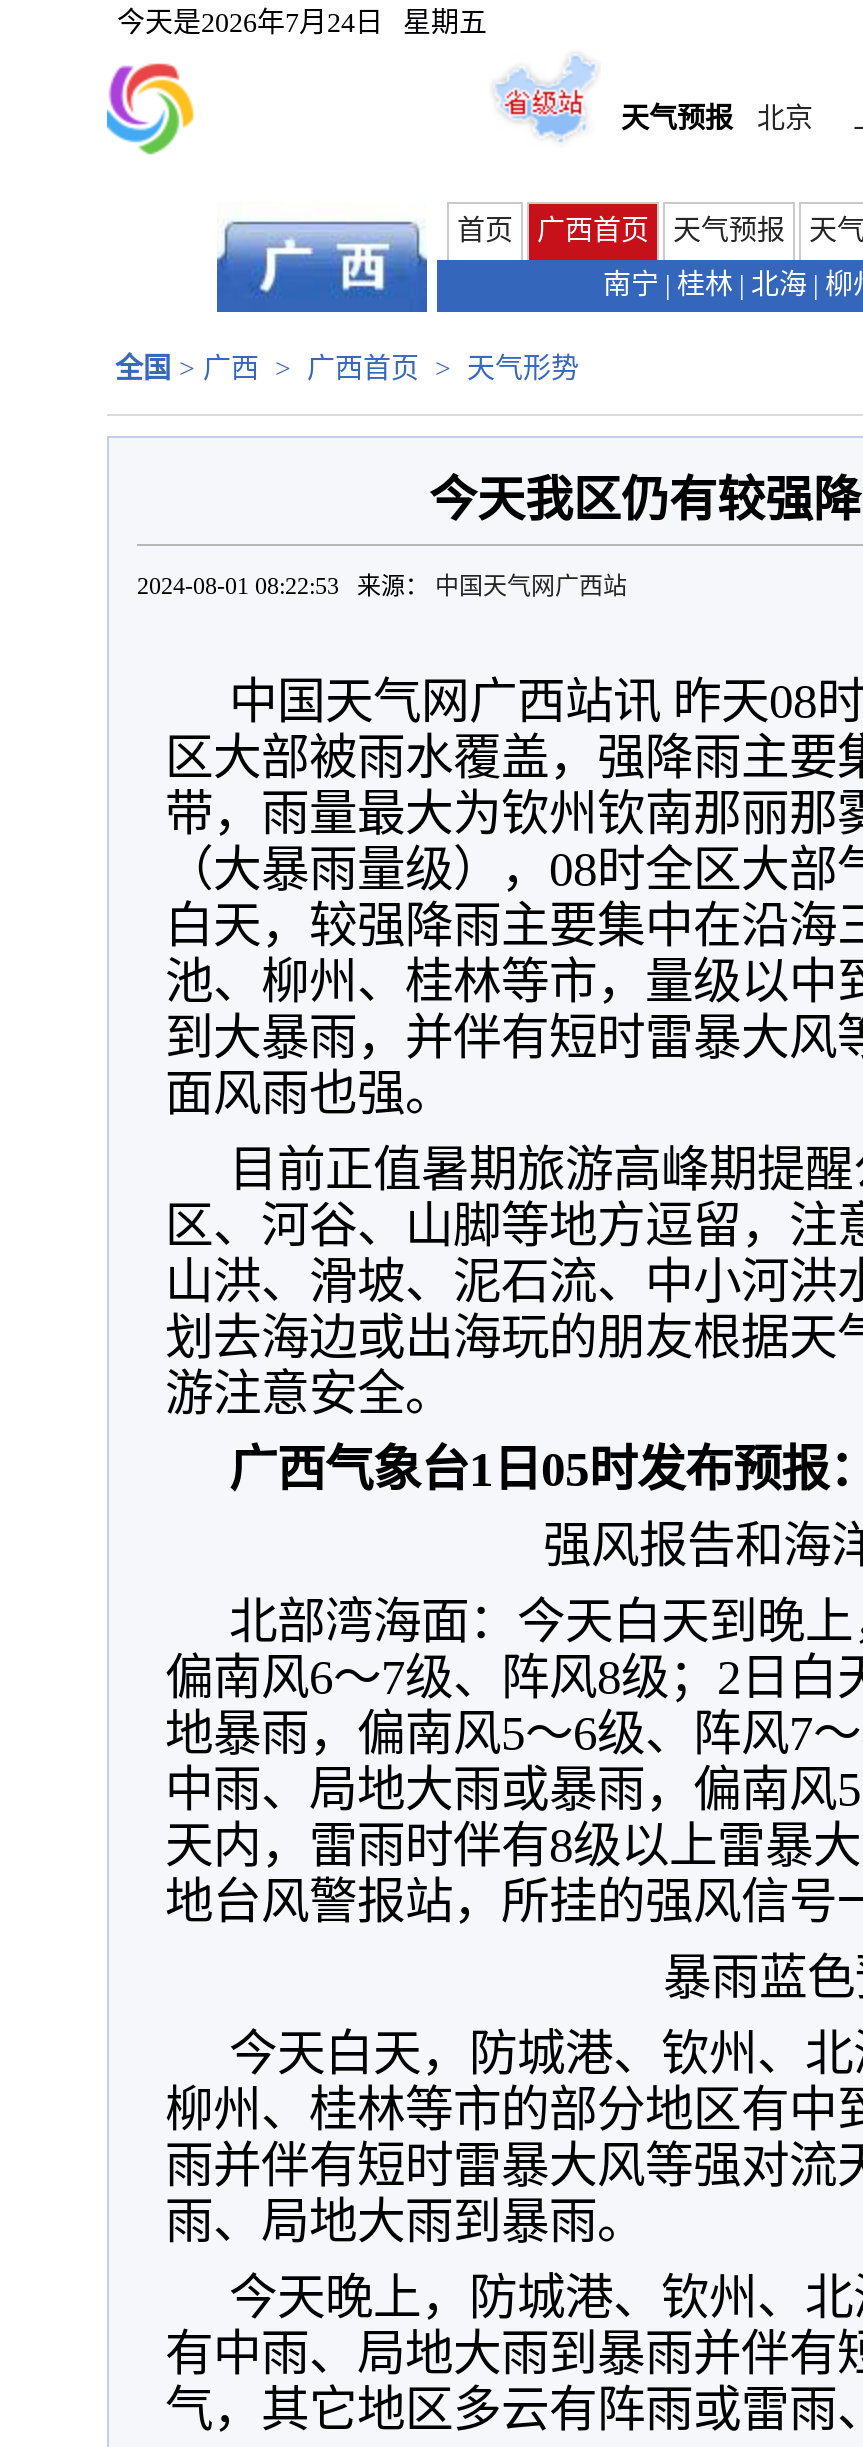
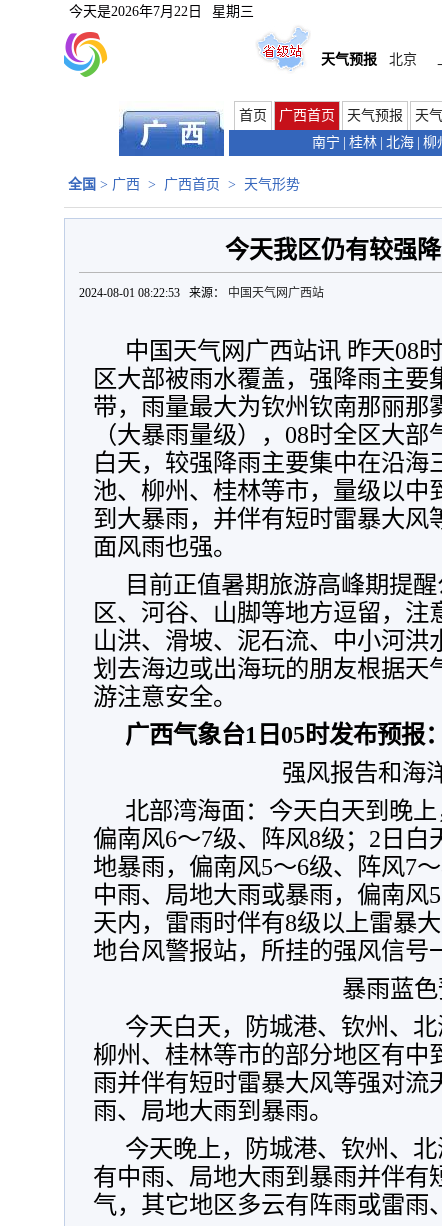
- 今天是2026年7月24日
+ 今天是2026年7月22日

- 星期五
+ 星期三
